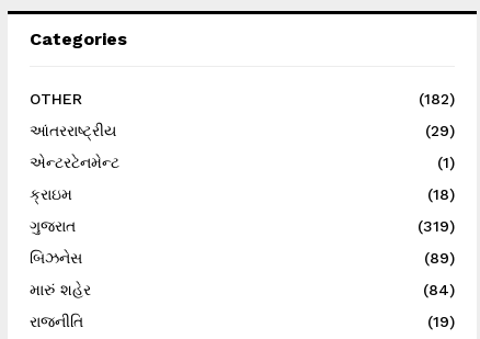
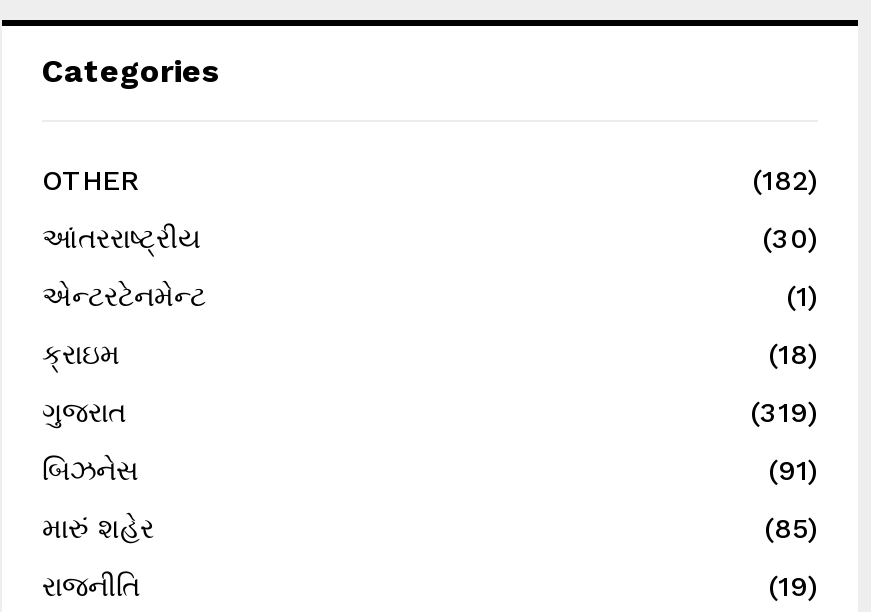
- (29)
+ (30)

- (89)
+ (91)

- (84)
+ (85)
